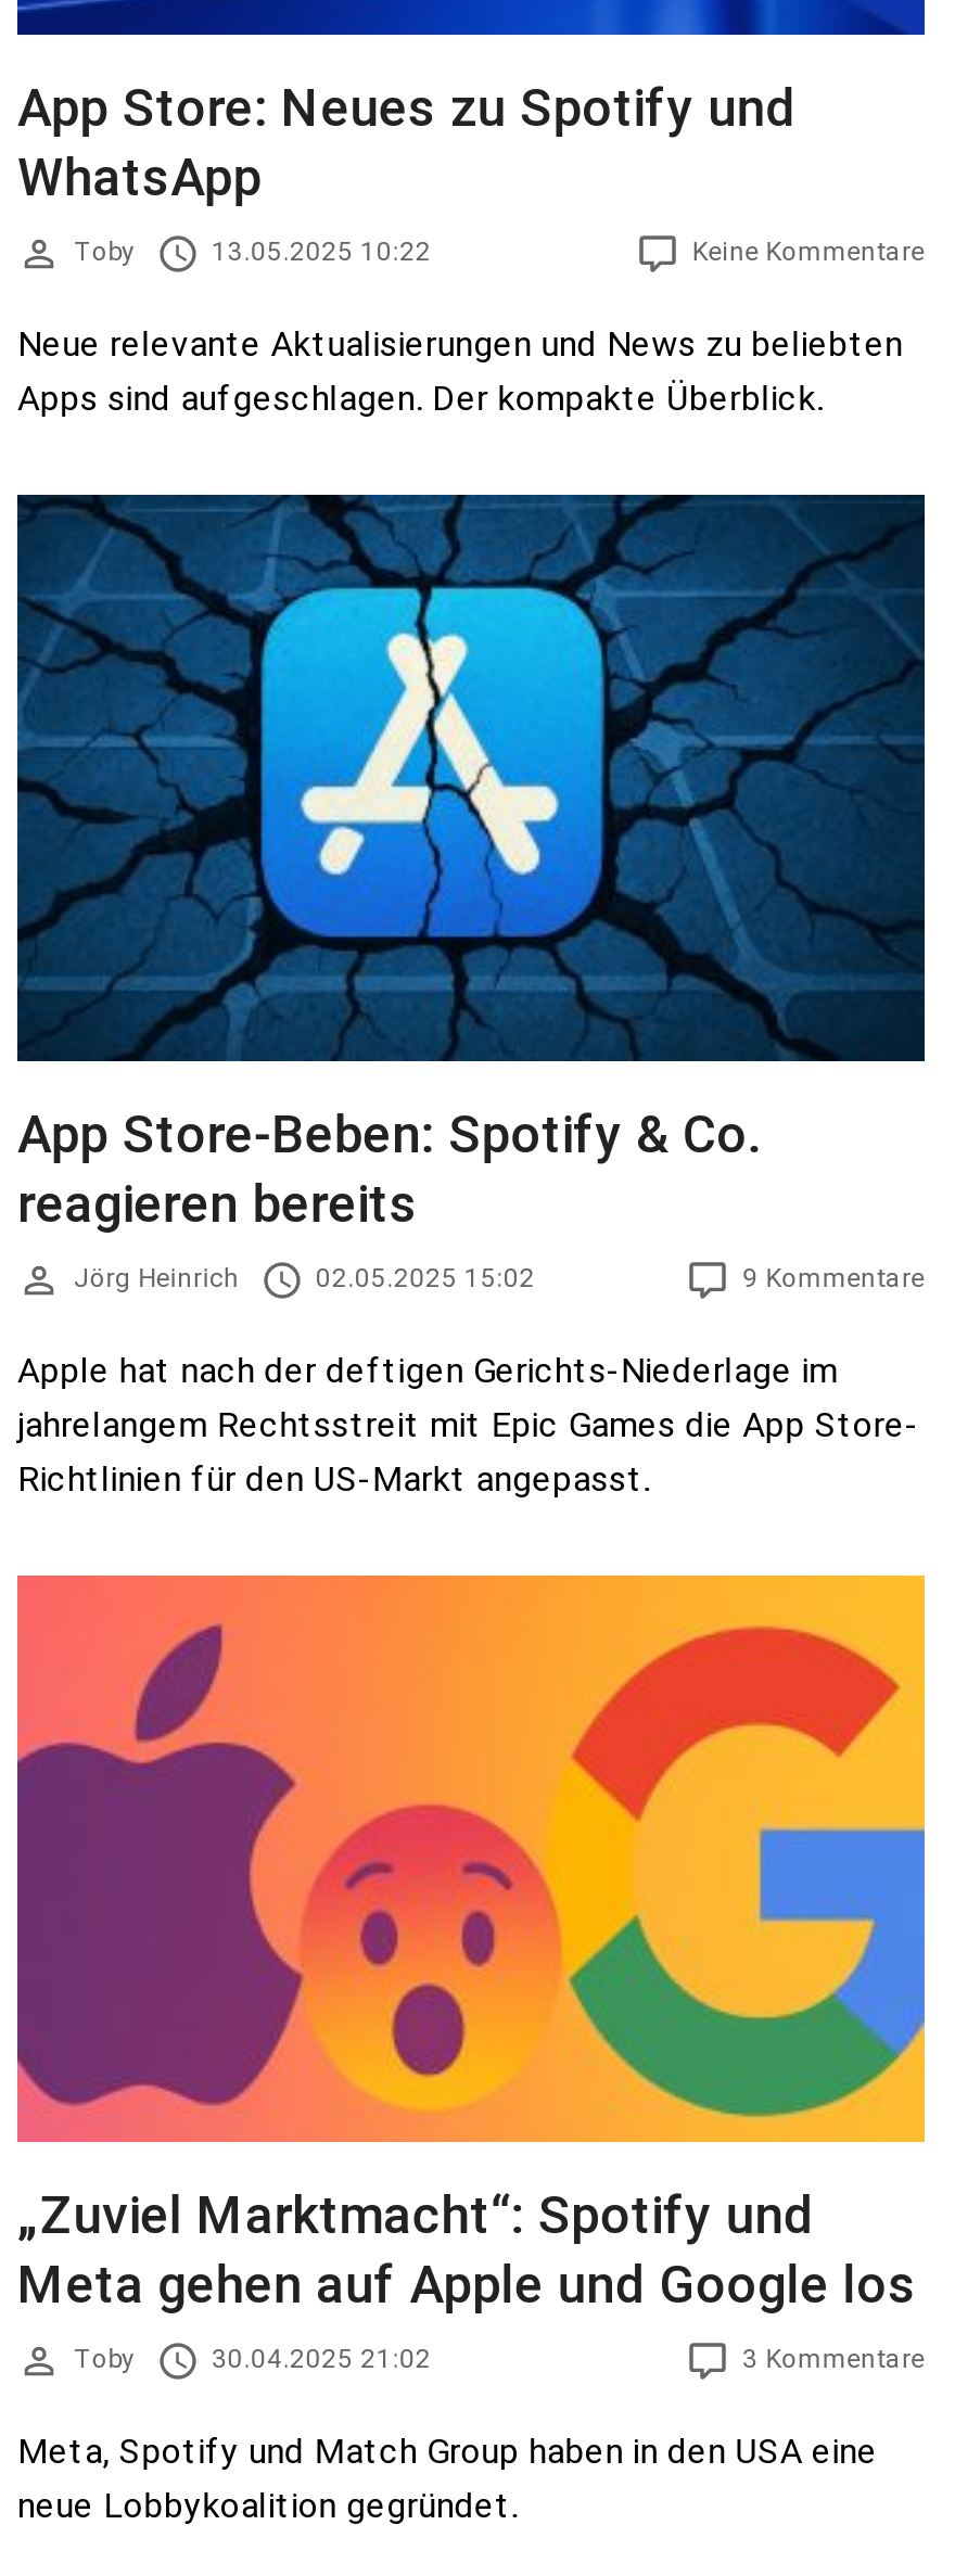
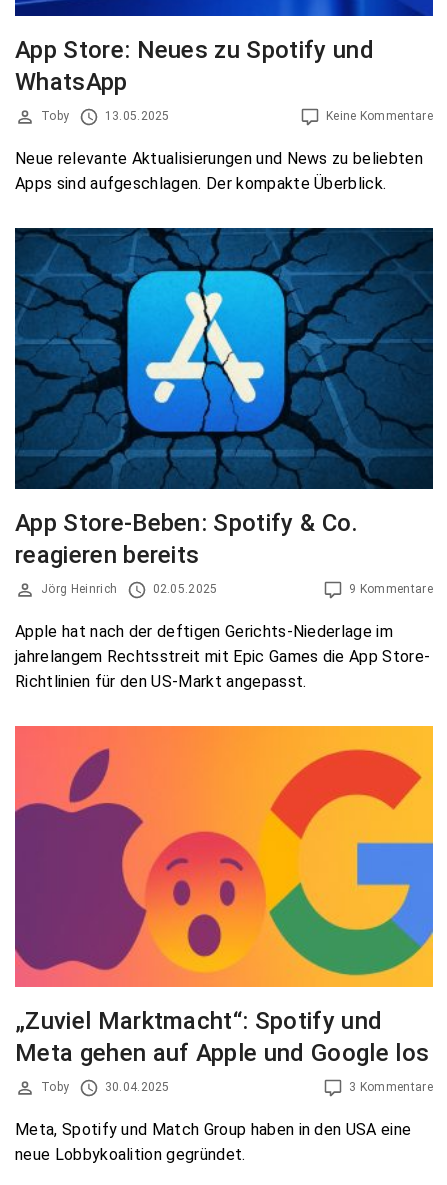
- 13.05.2025 10:22
+ 13.05.2025

- 02.05.2025 15:02
+ 02.05.2025

- 30.04.2025 21:02
+ 30.04.2025
